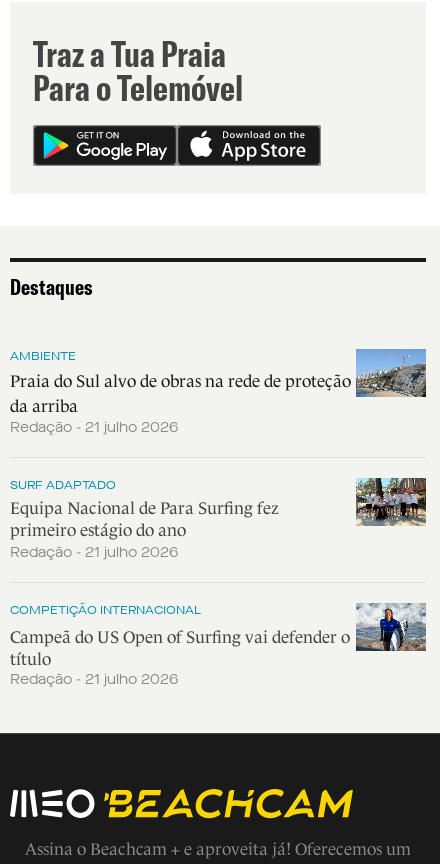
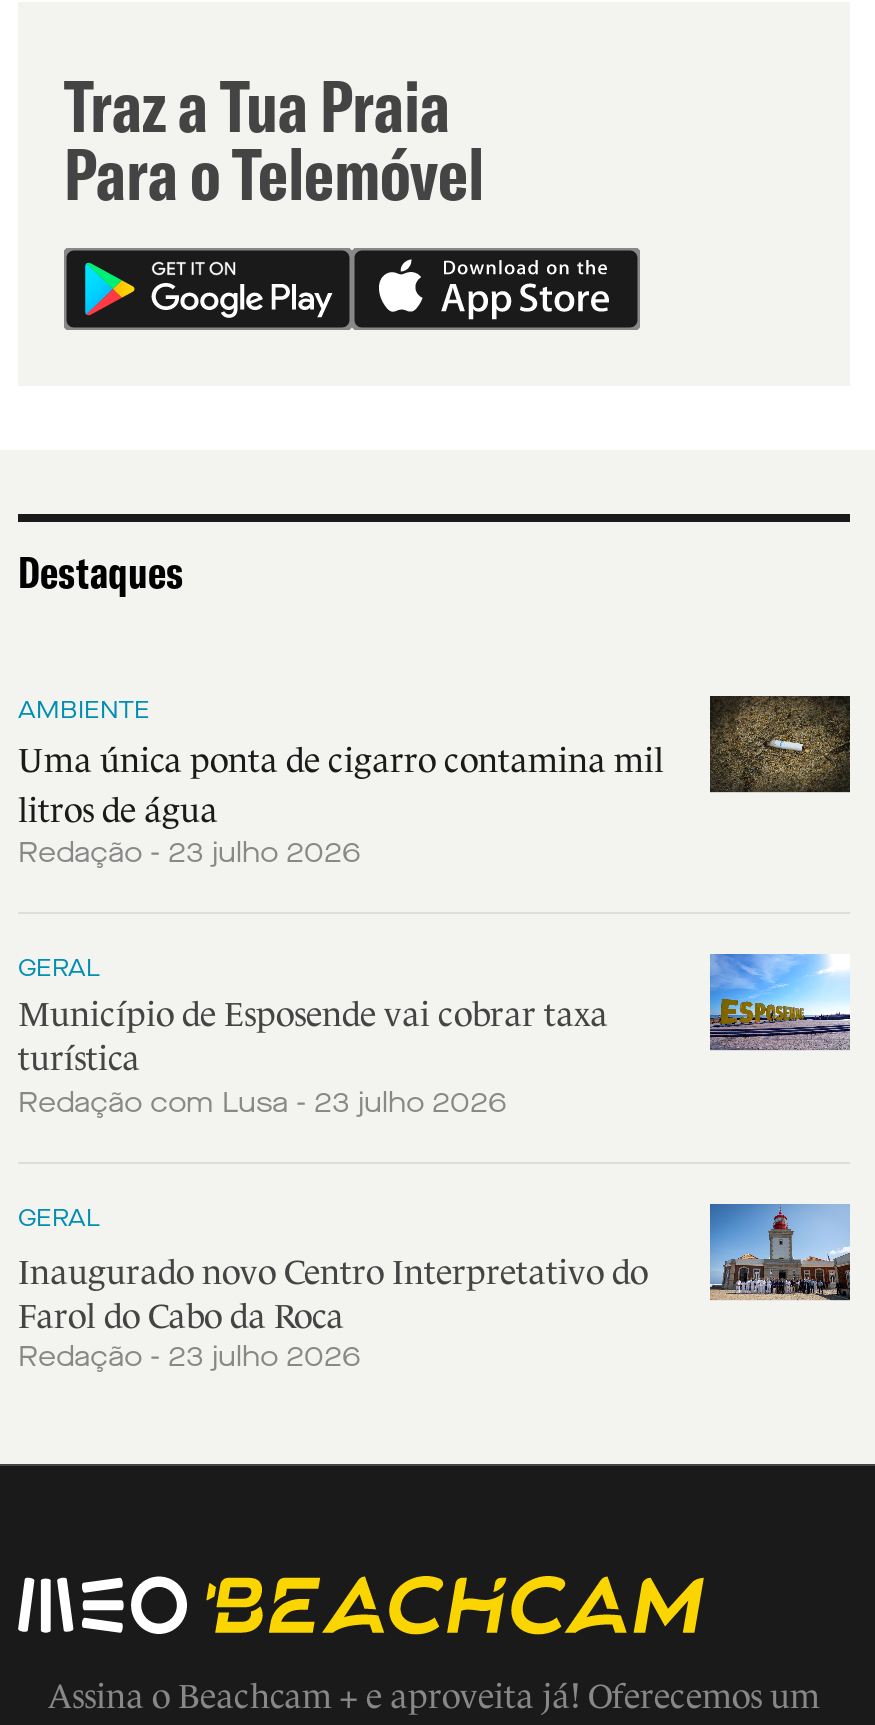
- [image]
- Praia do Sul alvo de obras na rede de proteção
- da arriba
- Redação - 21 julho 2026
+ [image]
+ Uma única ponta de cigarro contamina mil
+ litros de água
+ Redação - 23 julho 2026

- SURF ADAPTADO
- Equipa Nacional de Para Surfing fez
- primeiro estágio do ano
- Redação - 21 julho 2026
+ GERAL
+ Município de Esposende vai cobrar taxa
+ turística
+ Redação com Lusa - 23 julho 2026

- [image]
+ [image]

- COMPETIÇÃO INTERNACIONAL
+ GERAL

- [image]
- Campeã do US Open of Surfing vai defender o
- título
- Redação - 21 julho 2026
+ [image]
+ Inaugurado novo Centro Interpretativo do
+ Farol do Cabo da Roca
+ Redação - 23 julho 2026
